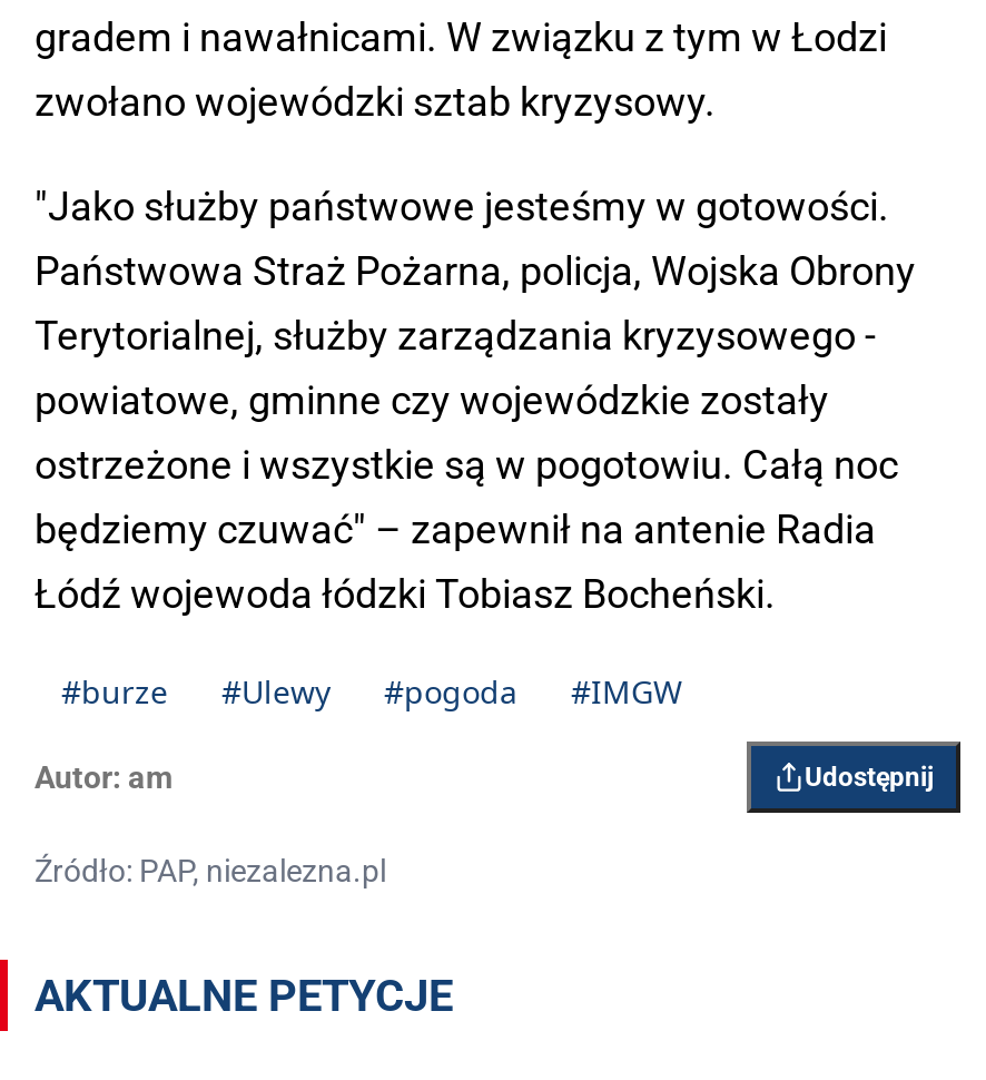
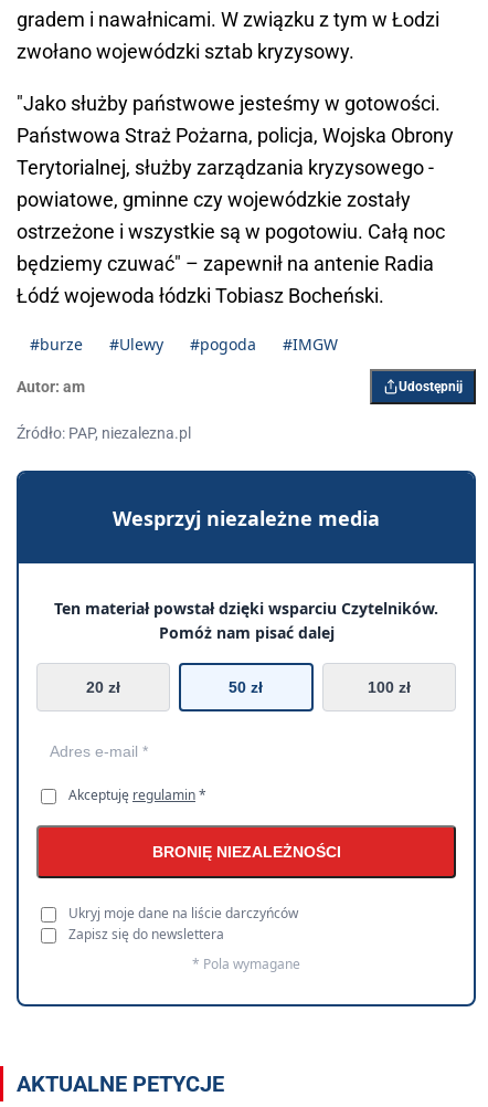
+ [image]
+ Wesprzyj niezależne media
+ Ten materiał powstał dzięki wsparciu Czytelników.
+ Pomóż nam pisać dalej
+ 20 zł
+ 50 zł
+ 100 zł

+ Akceptuję regulamin *
+ BRONIĘ NIEZALEŻNOŚCI
+ Ukryj moje dane na liście darczyńców
+ Zapisz się do newslettera
+ * Pola wymagane
